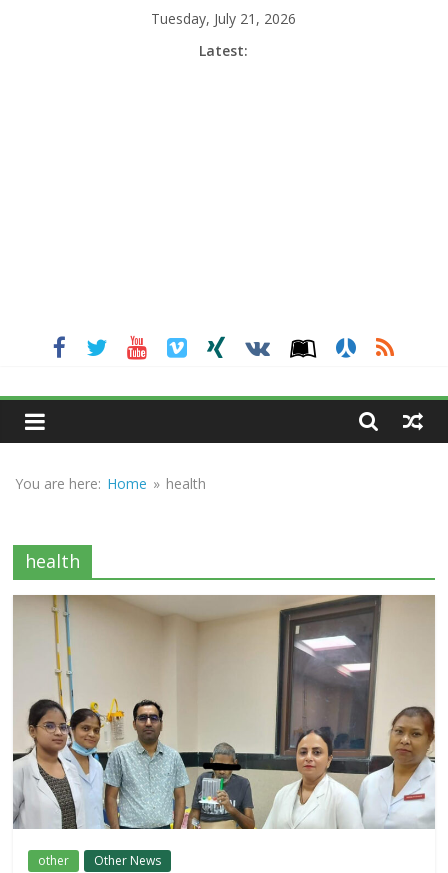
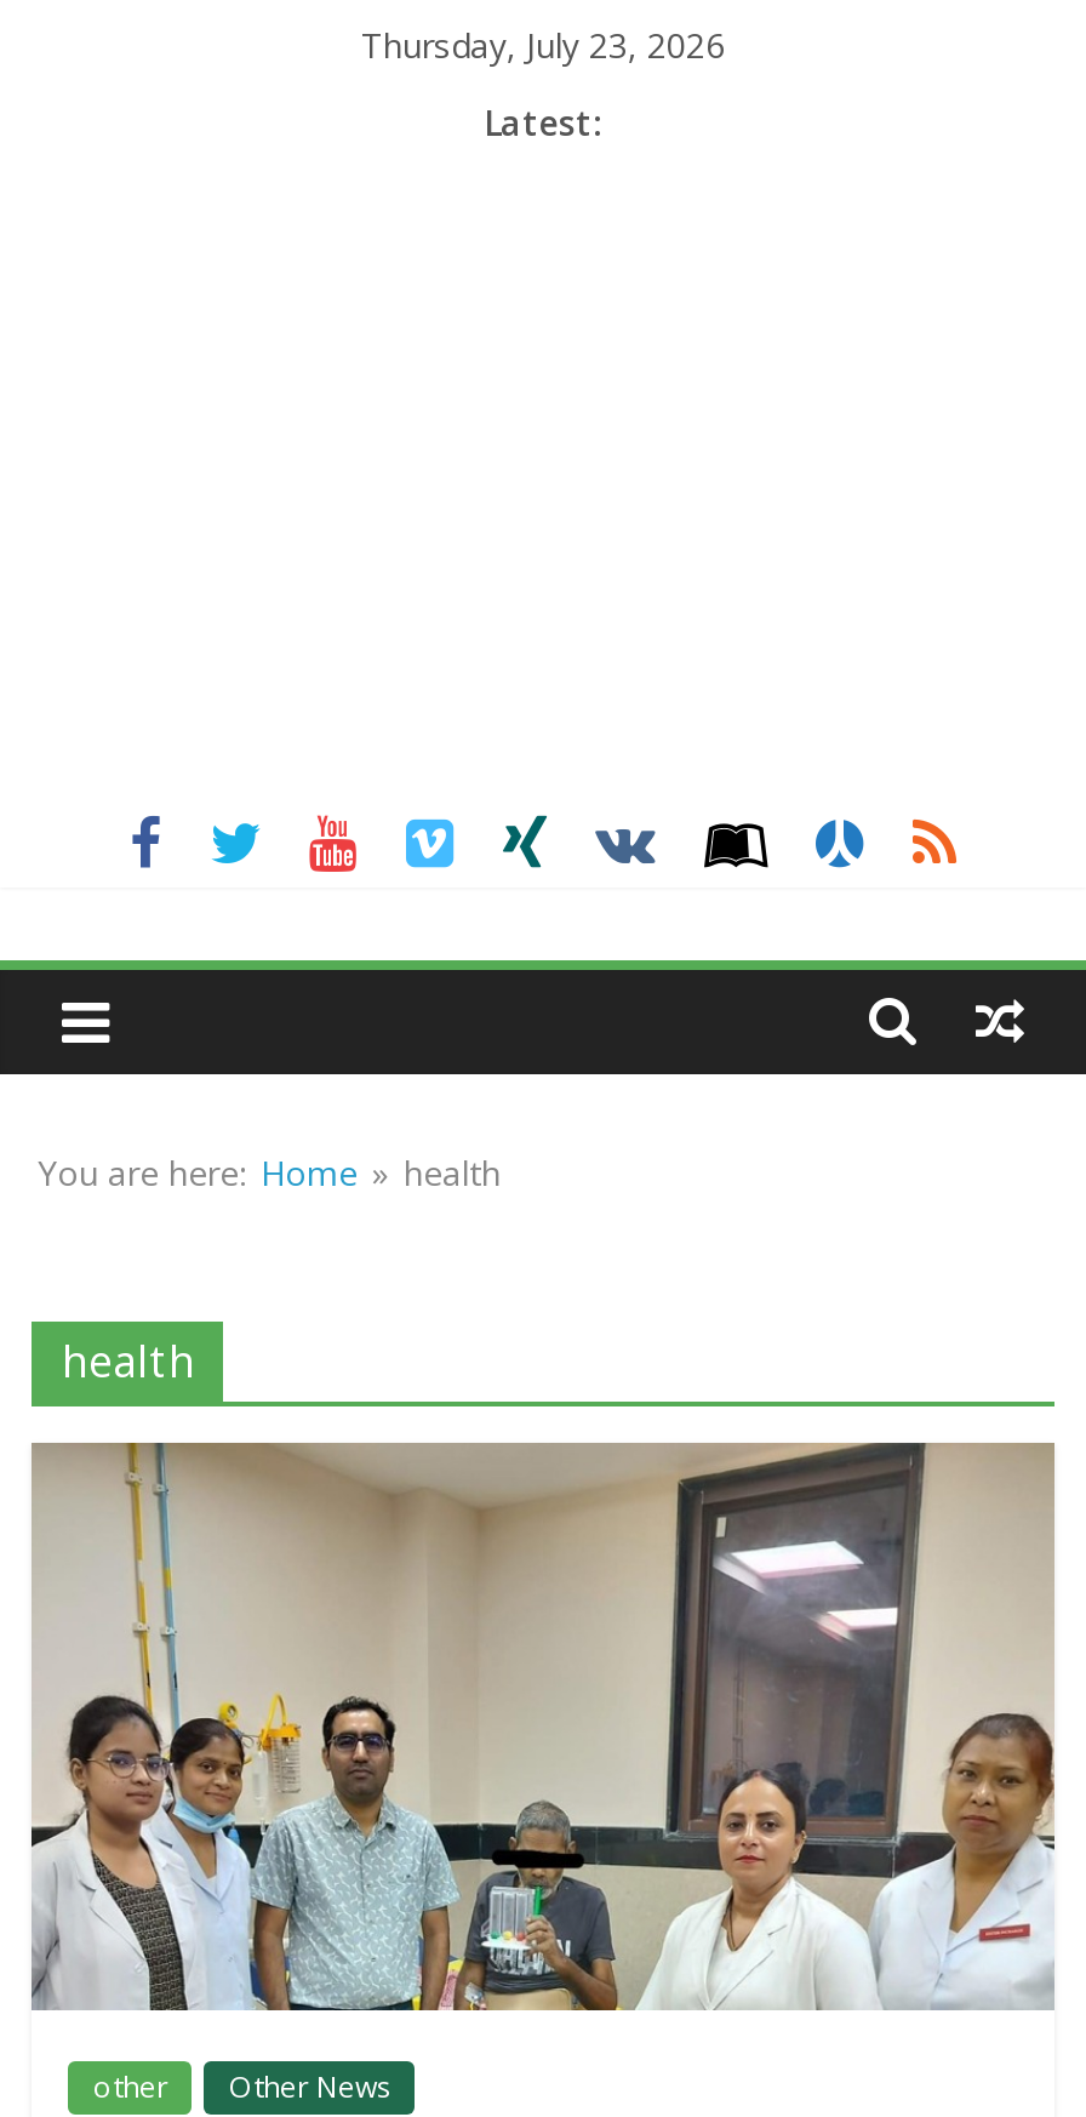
- Tuesday, July 21, 2026
+ Thursday, July 23, 2026
